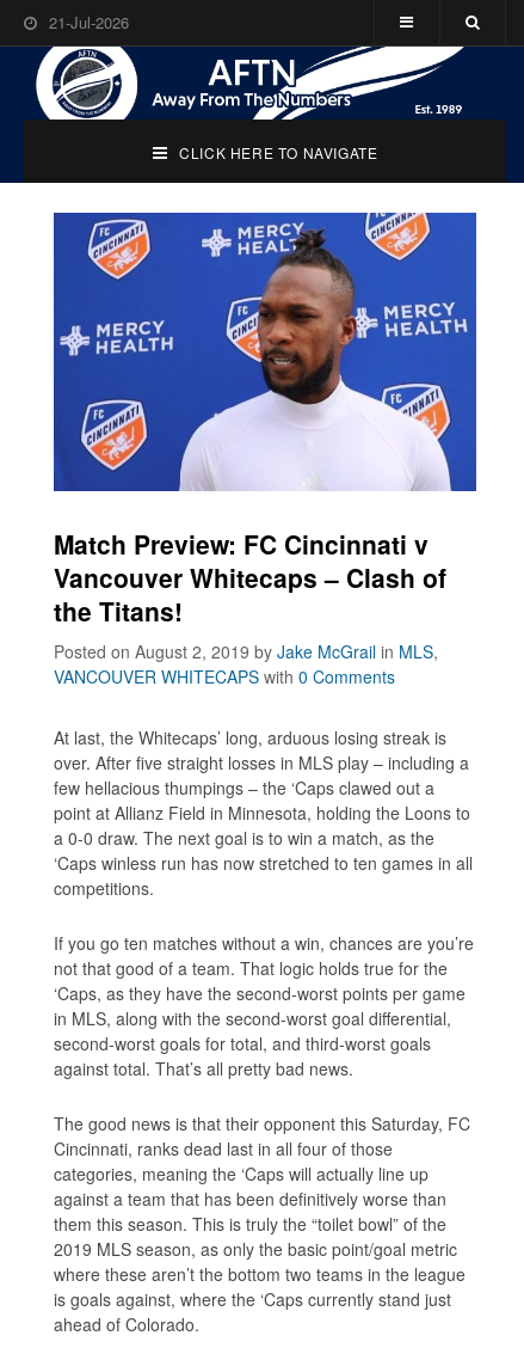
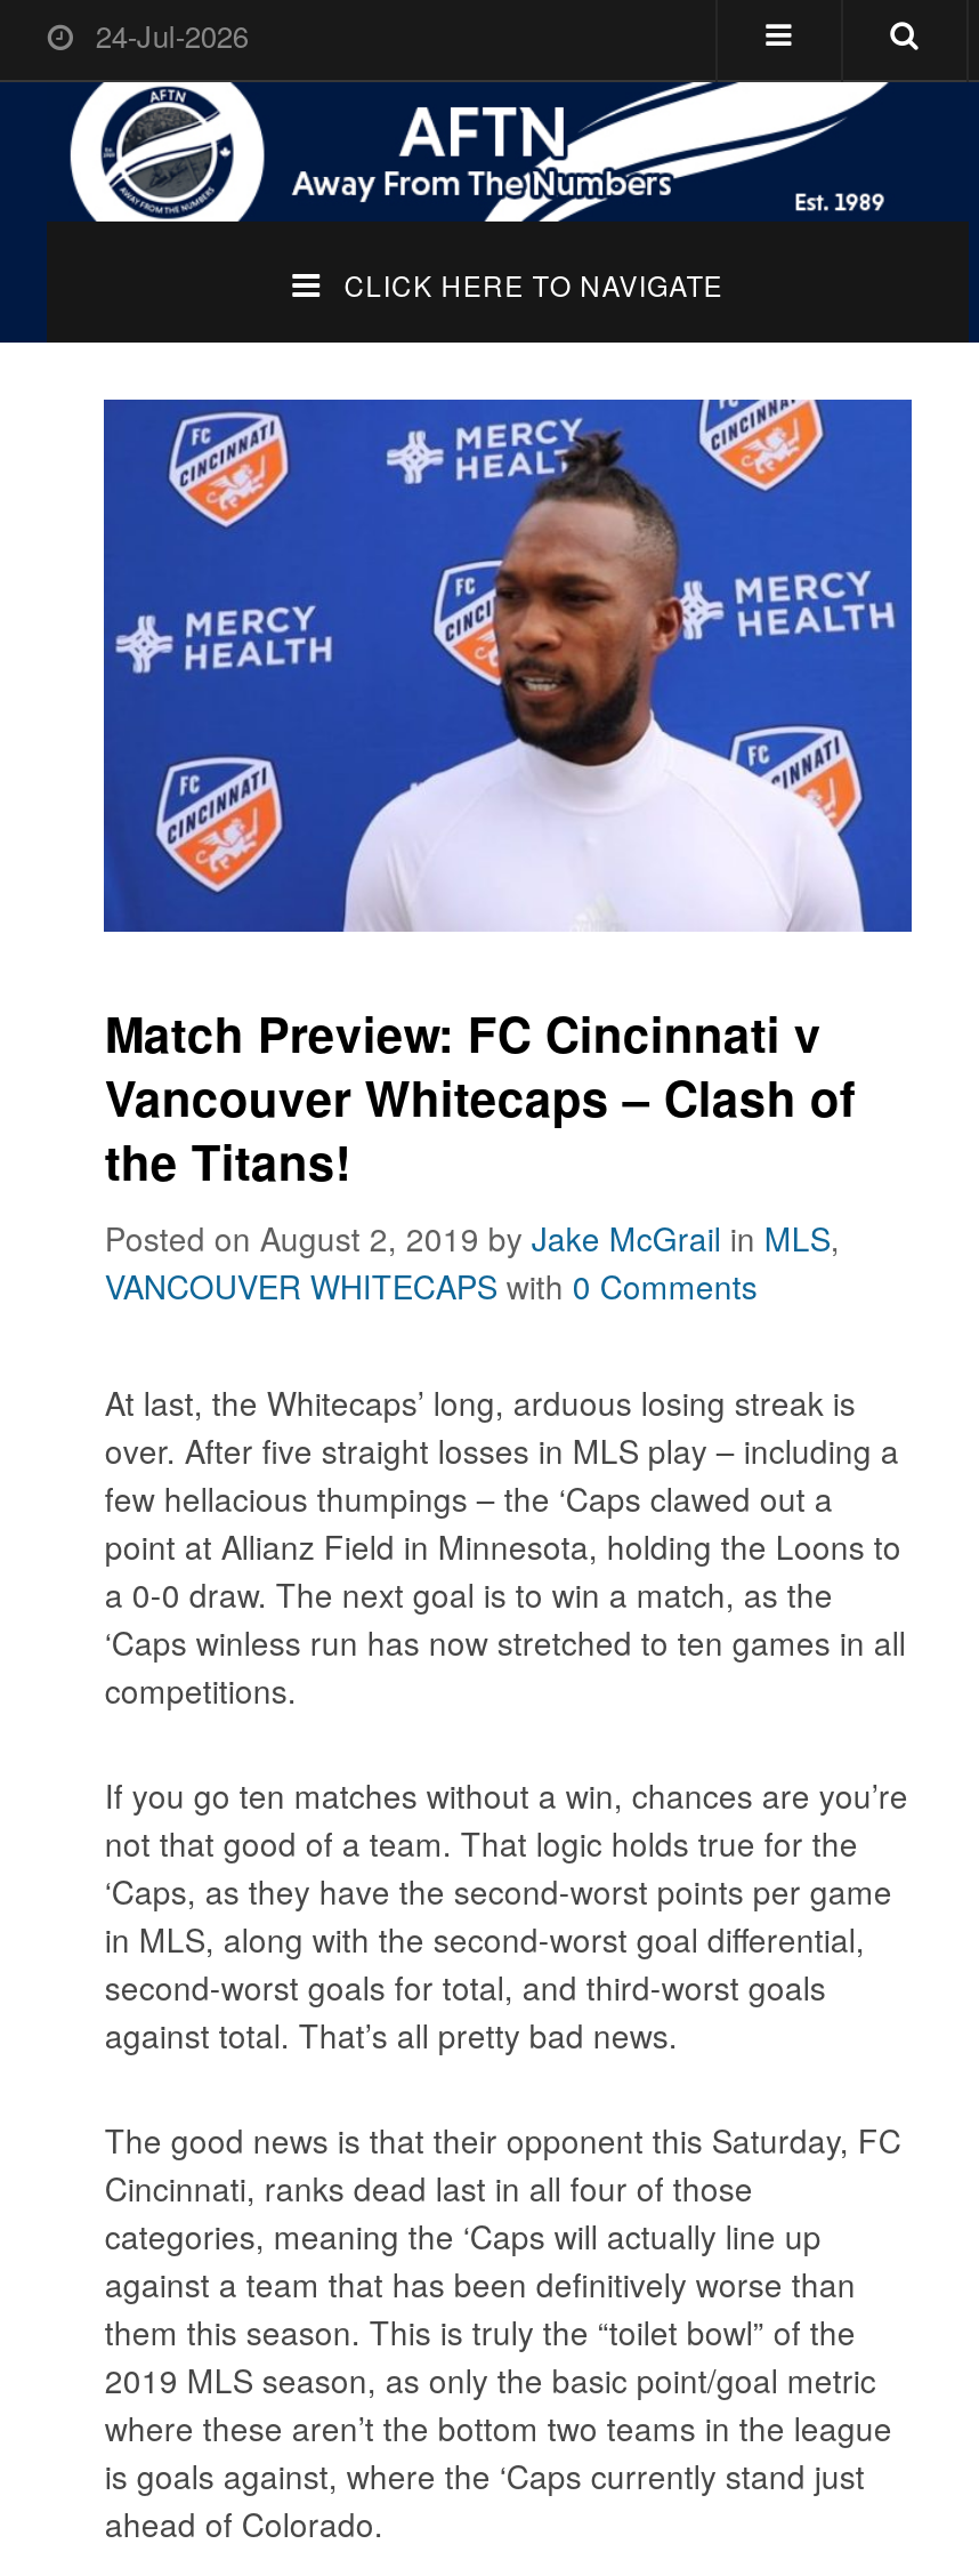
- 21-Jul-2026
+ 24-Jul-2026
